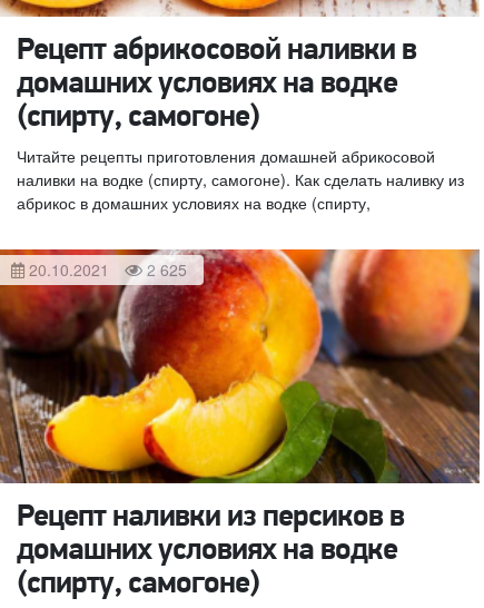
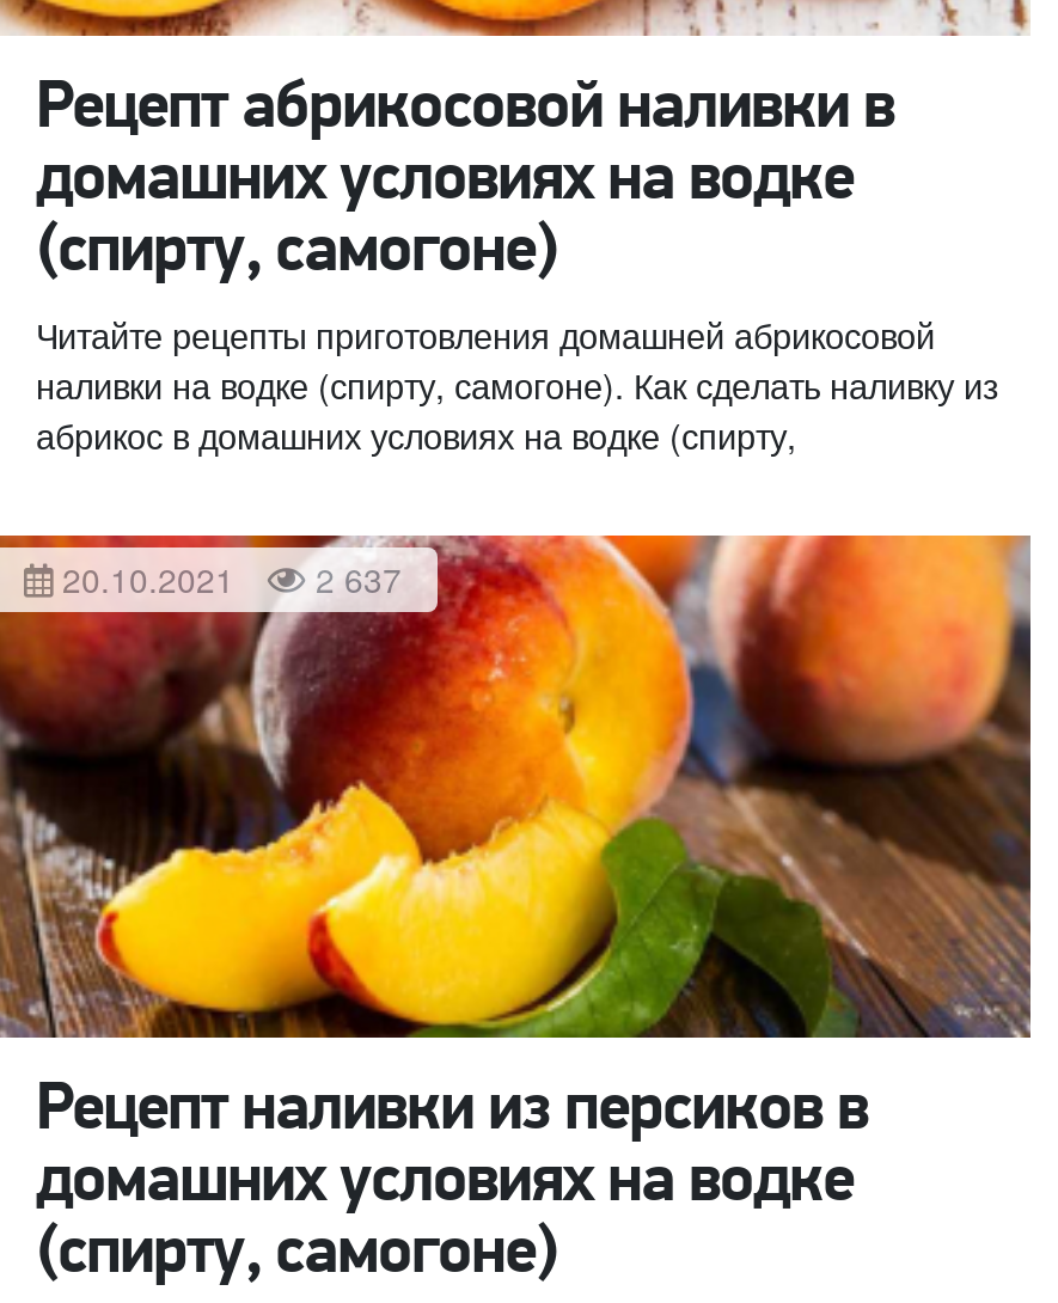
- 20.10.2021 2 625
+ 20.10.2021 2 637
